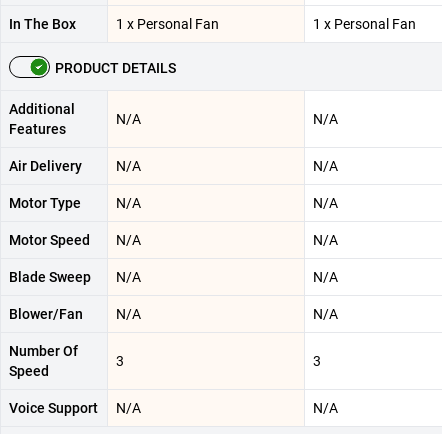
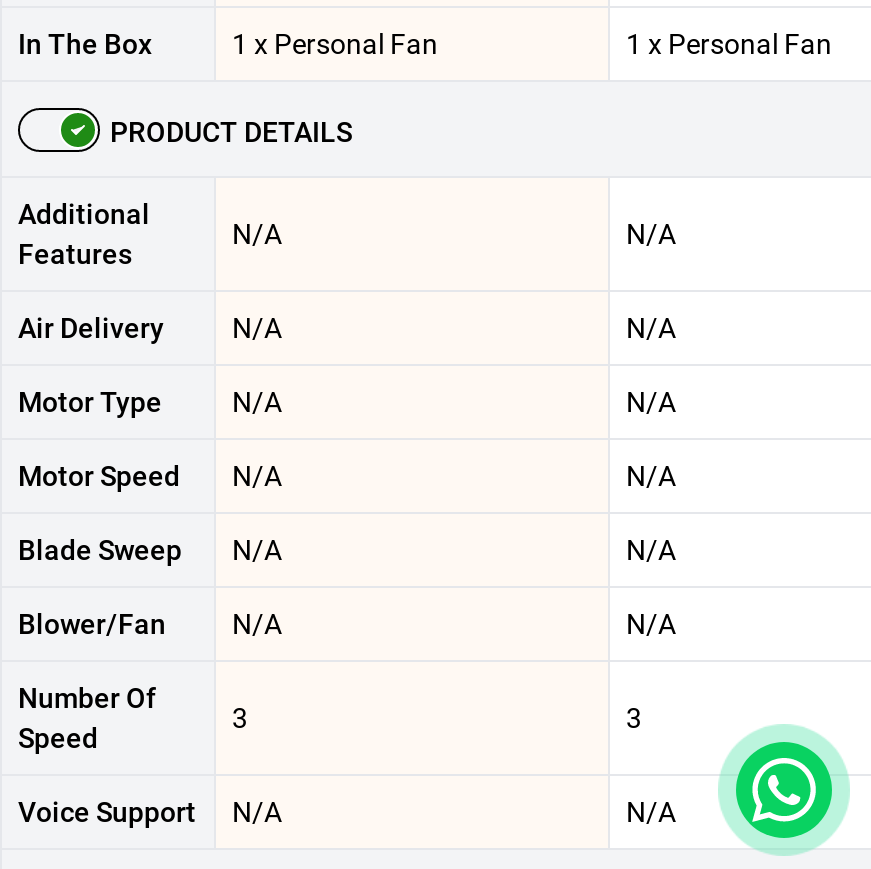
+ [image]
